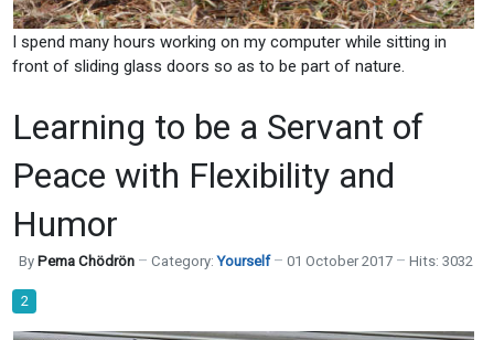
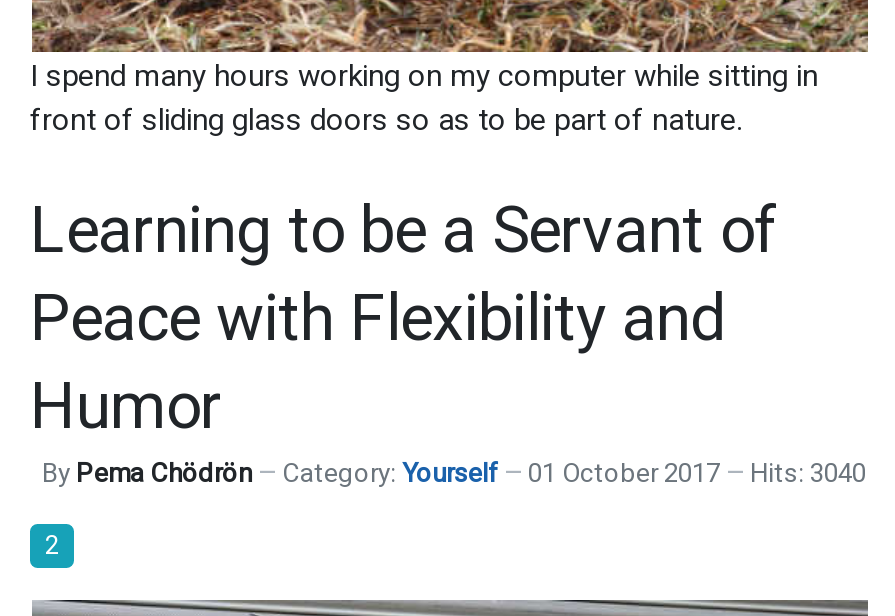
- By Pema Chödrön Category: Yourself 01 October 2017 Hits: 3032
+ By Pema Chödrön Category: Yourself 01 October 2017 Hits: 3040
